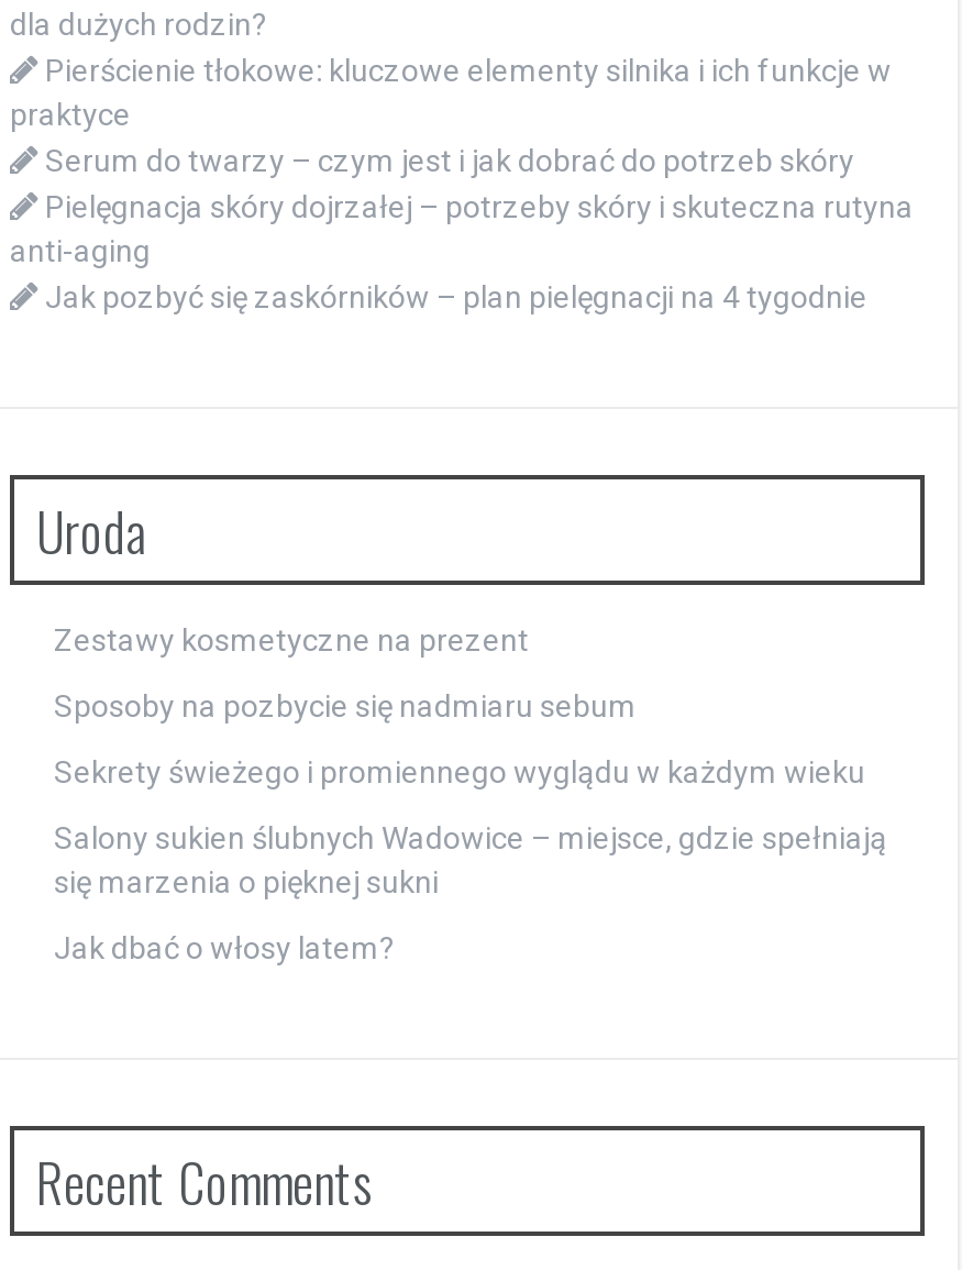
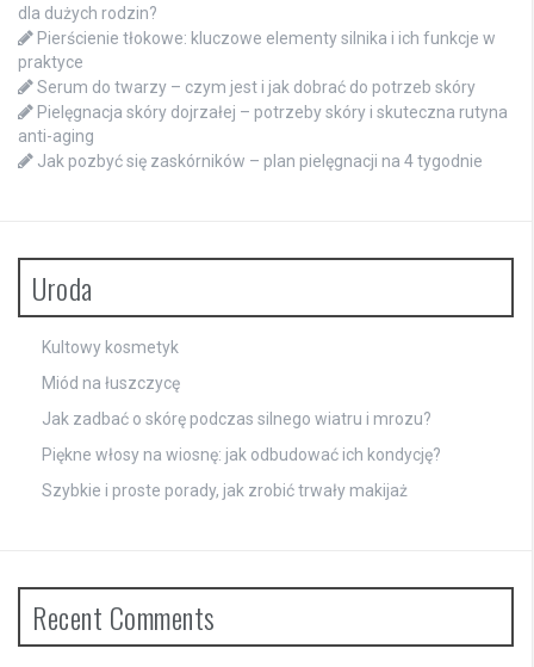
- Zestawy kosmetyczne na prezent
+ Kultowy kosmetyk

- Sposoby na pozbycie się nadmiaru sebum
+ Miód na łuszczycę

- Sekrety świeżego i promiennego wyglądu w każdym wieku
+ Jak zadbać o skórę podczas silnego wiatru i mrozu?

- Salony sukien ślubnych Wadowice – miejsce, gdzie spełniają
- się marzenia o pięknej sukni
+ Piękne włosy na wiosnę: jak odbudować ich kondycję?

- Jak dbać o włosy latem?
+ Szybkie i proste porady, jak zrobić trwały makijaż
